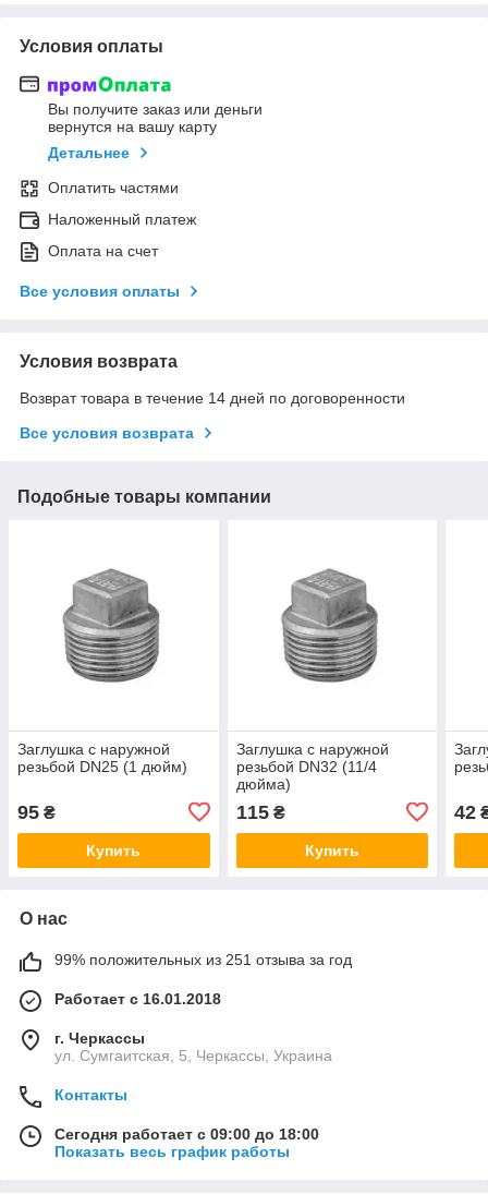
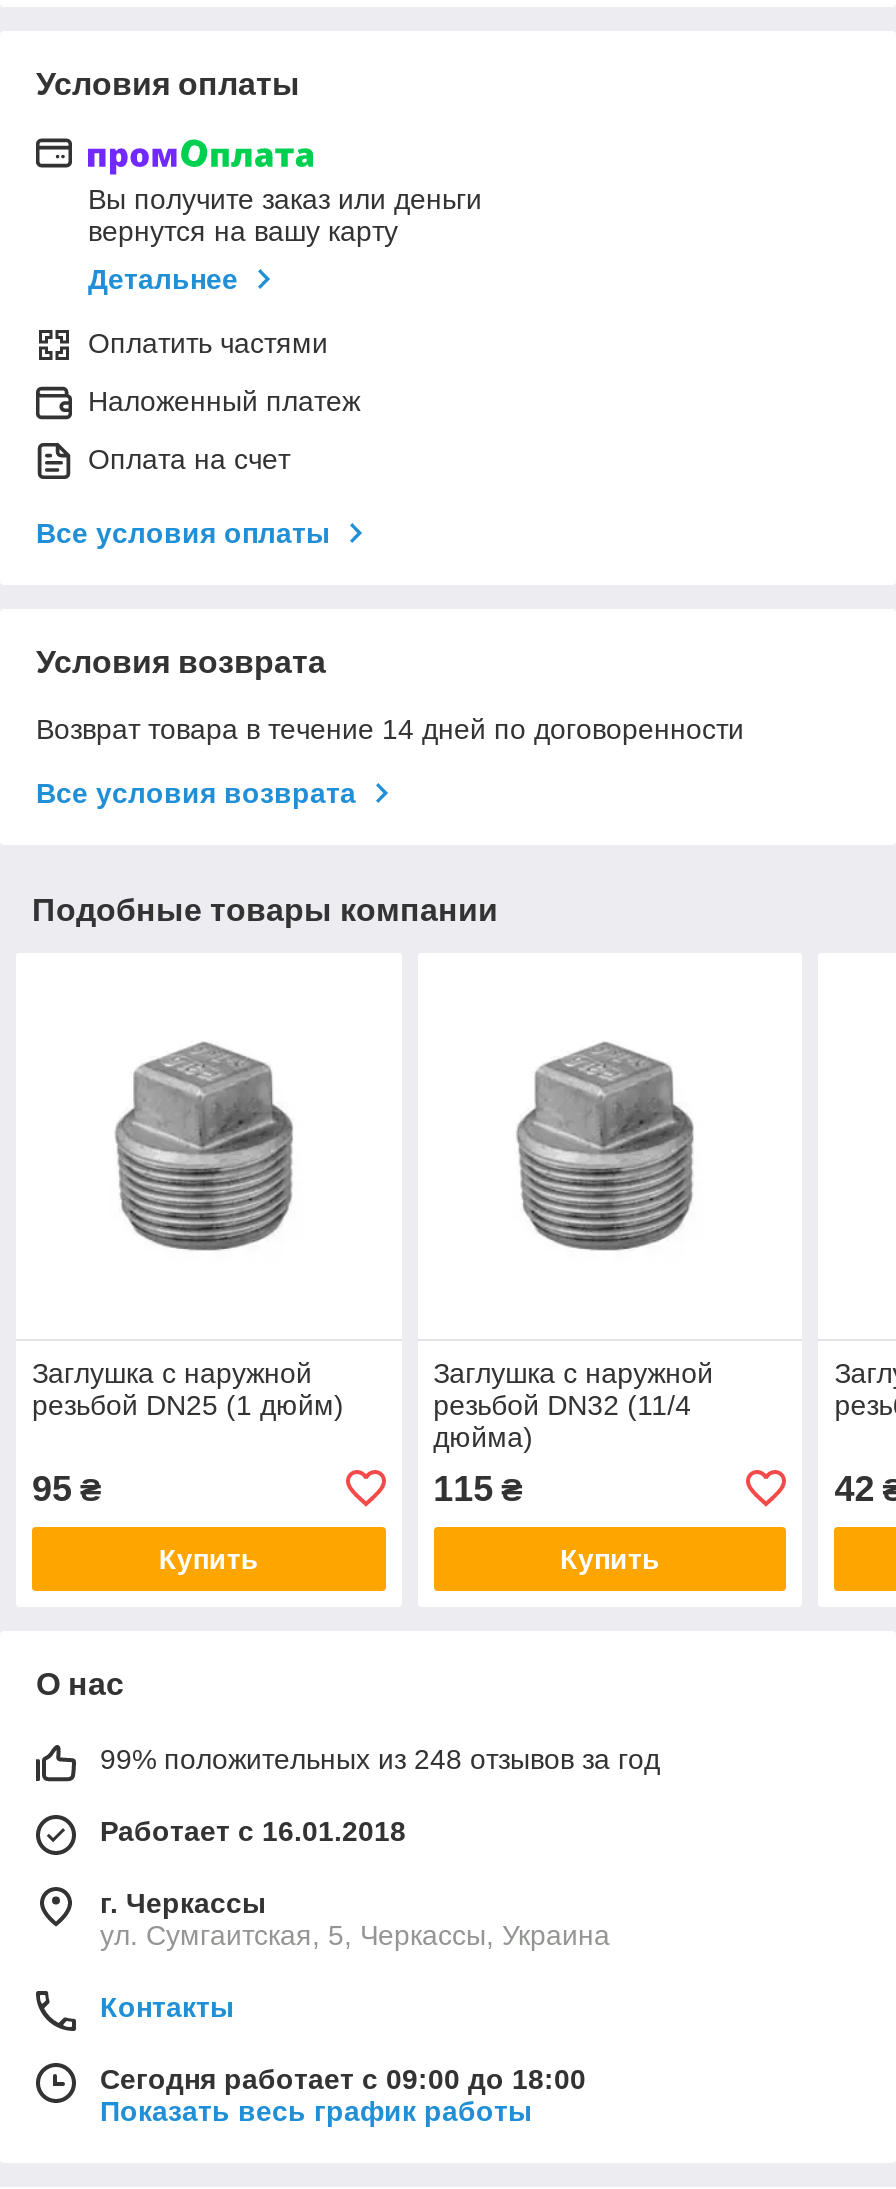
- 99% положительных из 251 отзыва за год
+ 99% положительных из 248 отзывов за год
